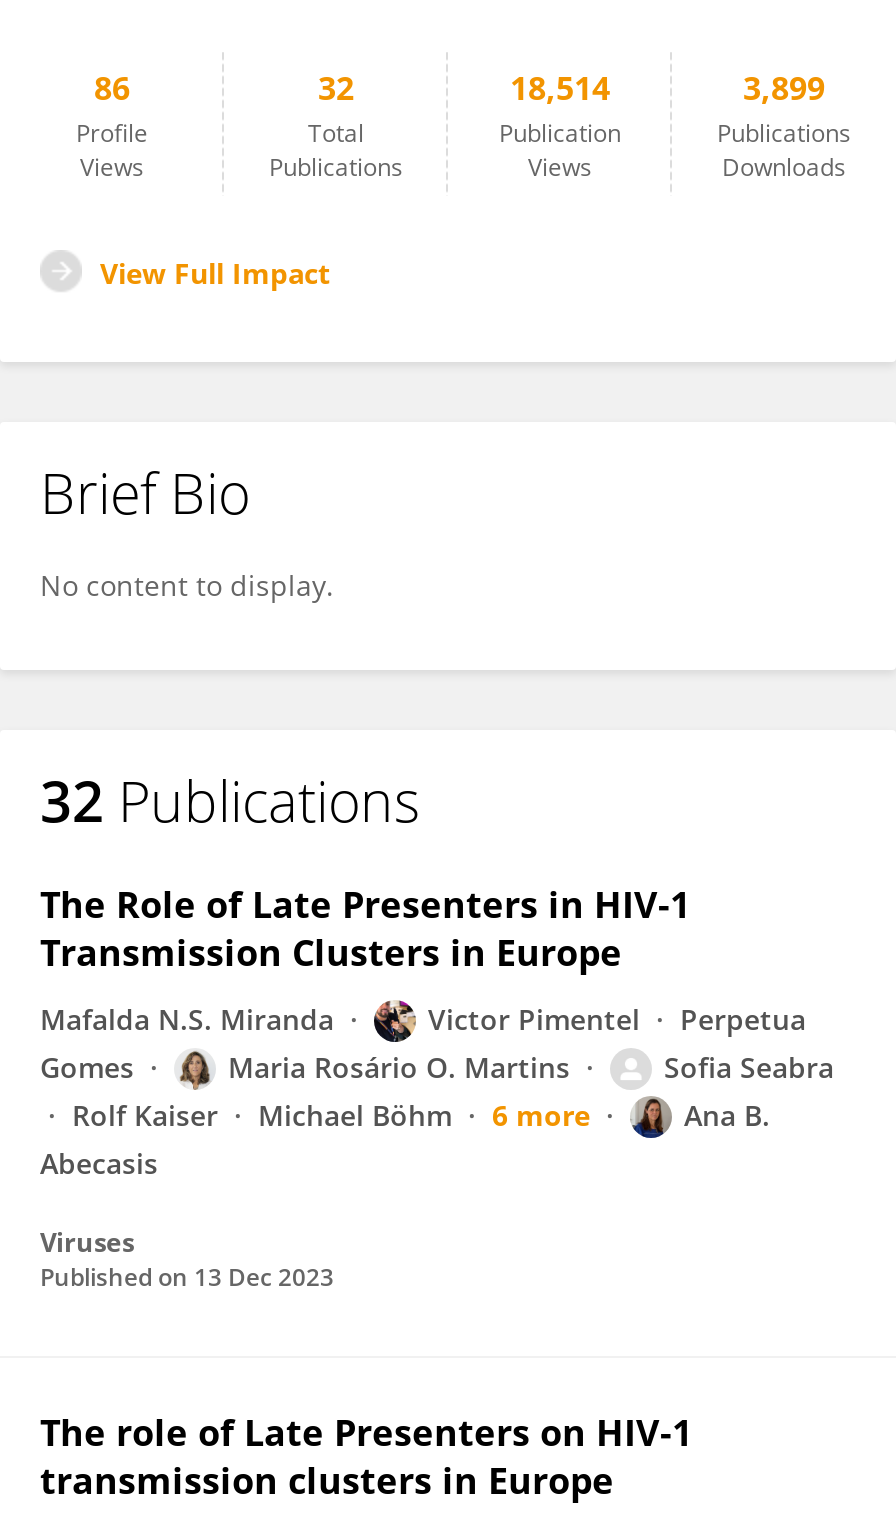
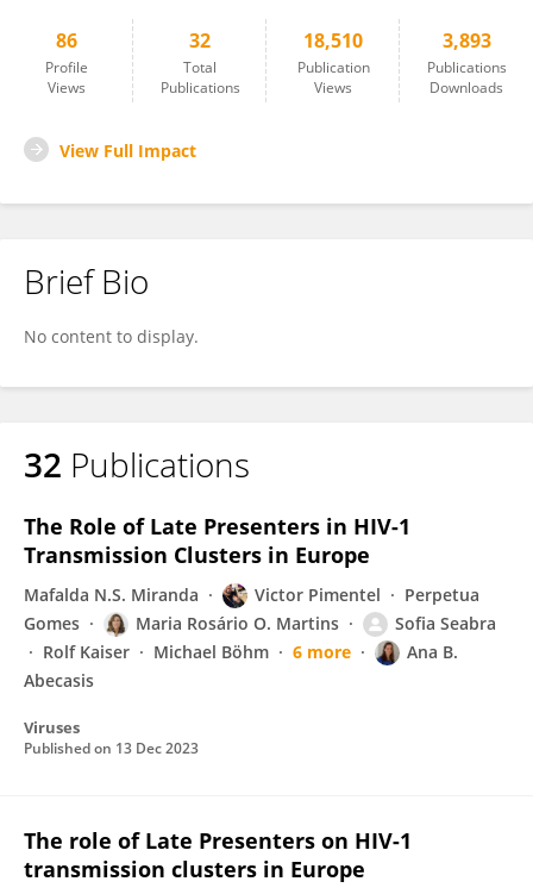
- 18,514
+ 18,510

- 3,899
+ 3,893
